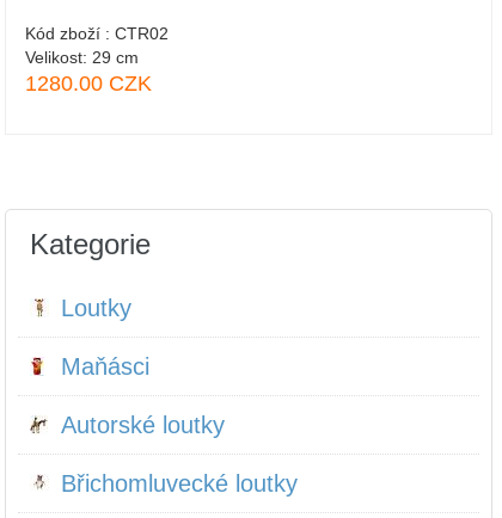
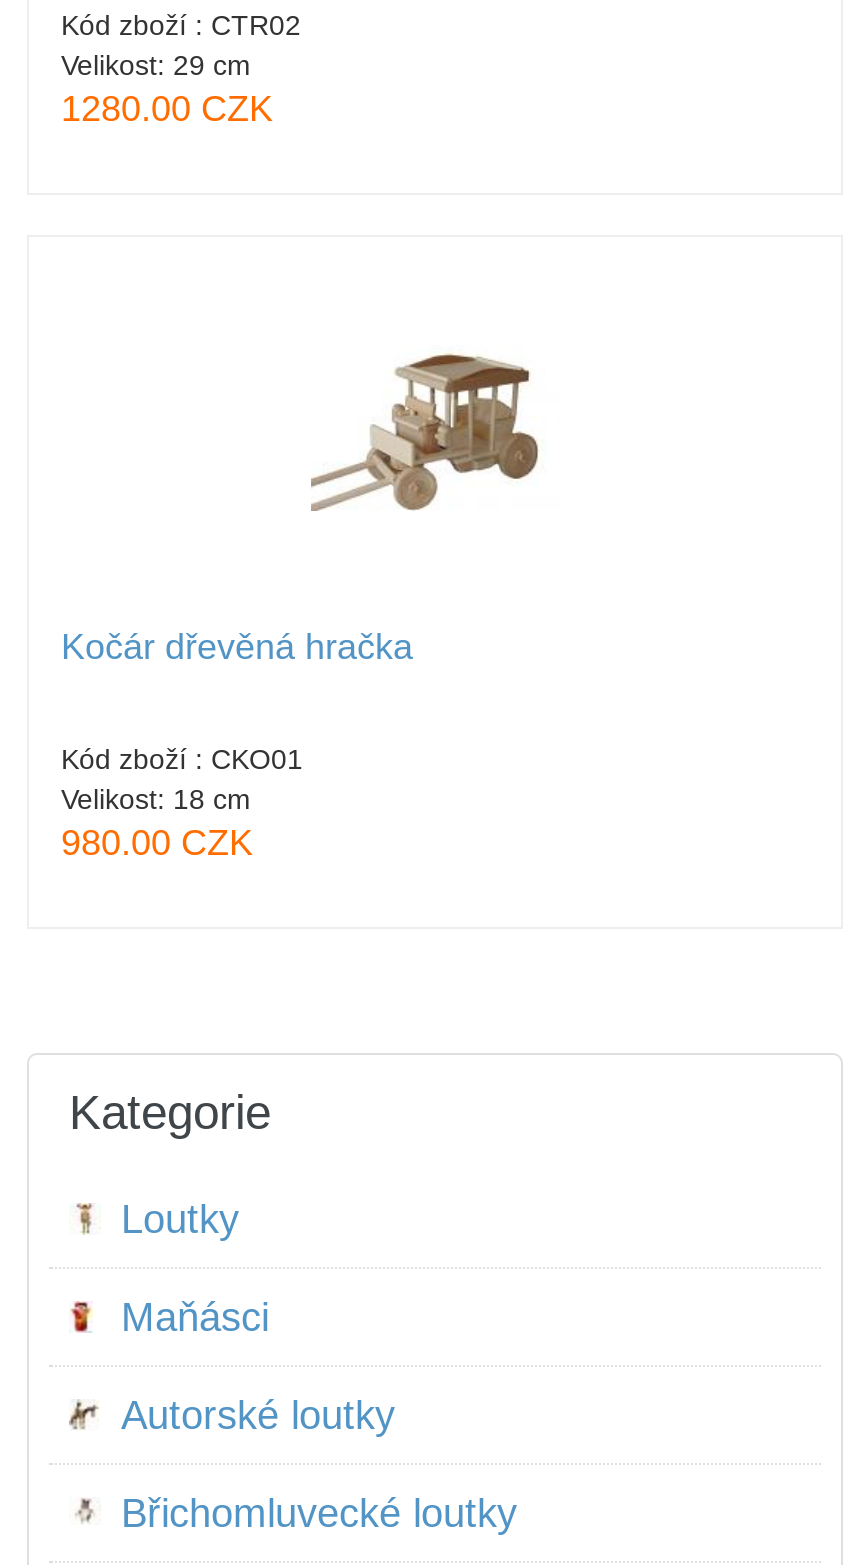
+ Kočár dřevěná hračka
+ Kód zboží : CKO01
+ Velikost: 18 cm
+ 980.00 CZK

+ [image]
